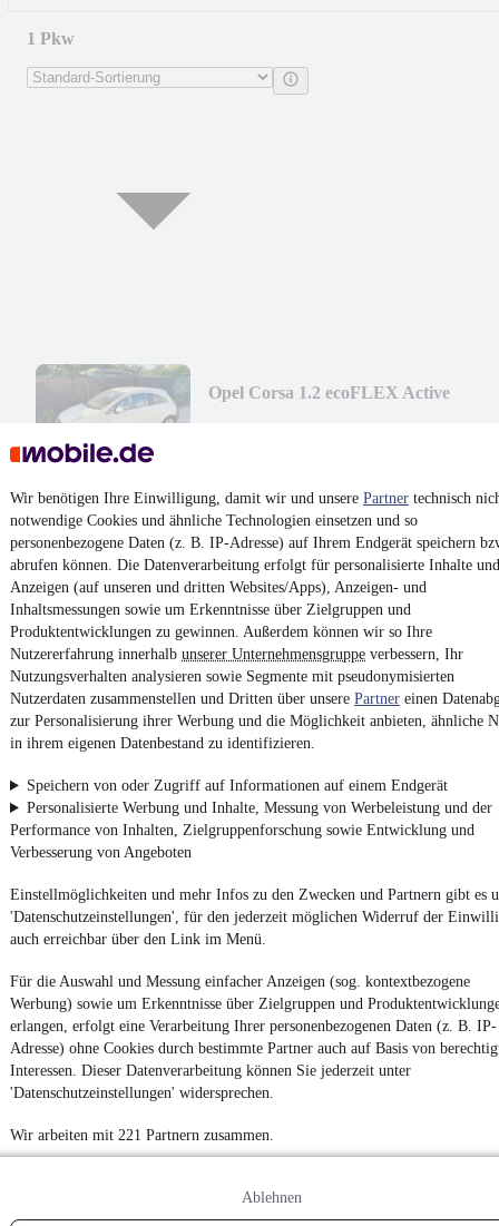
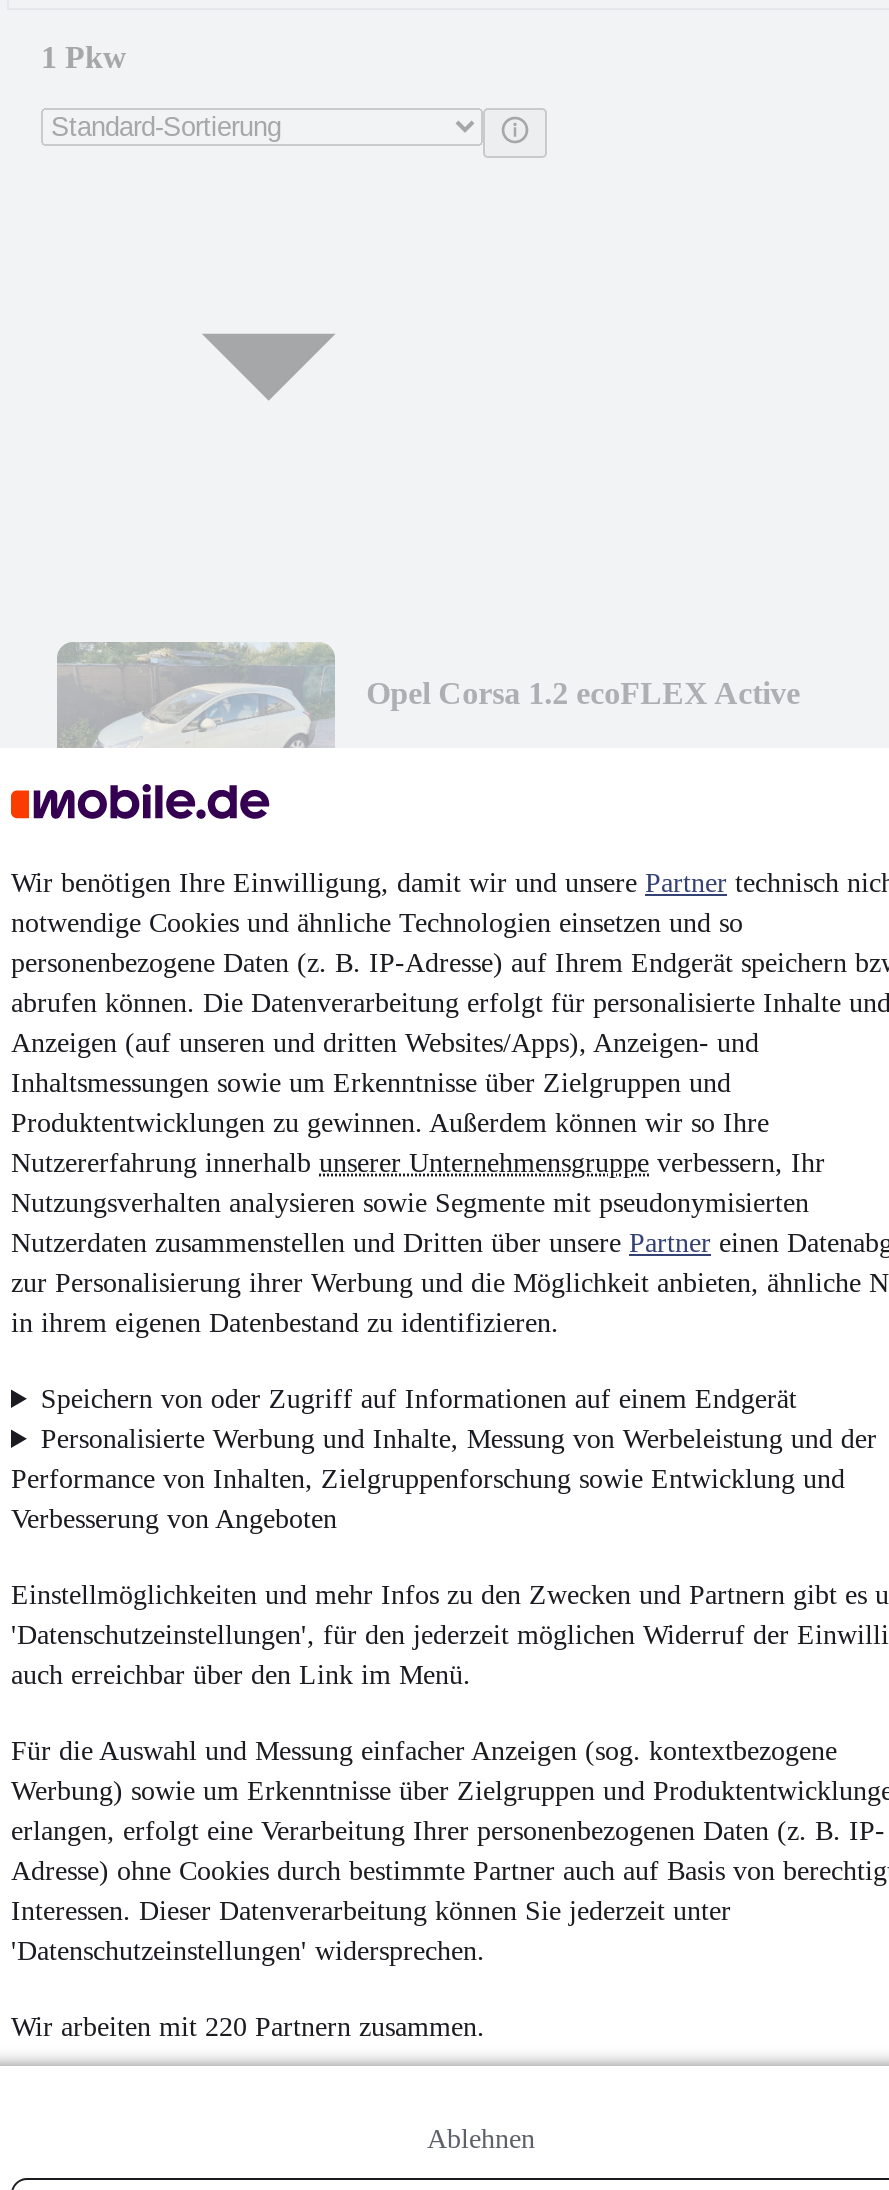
- Wir arbeiten mit 221 Partnern zusammen.
+ Wir arbeiten mit 220 Partnern zusammen.
